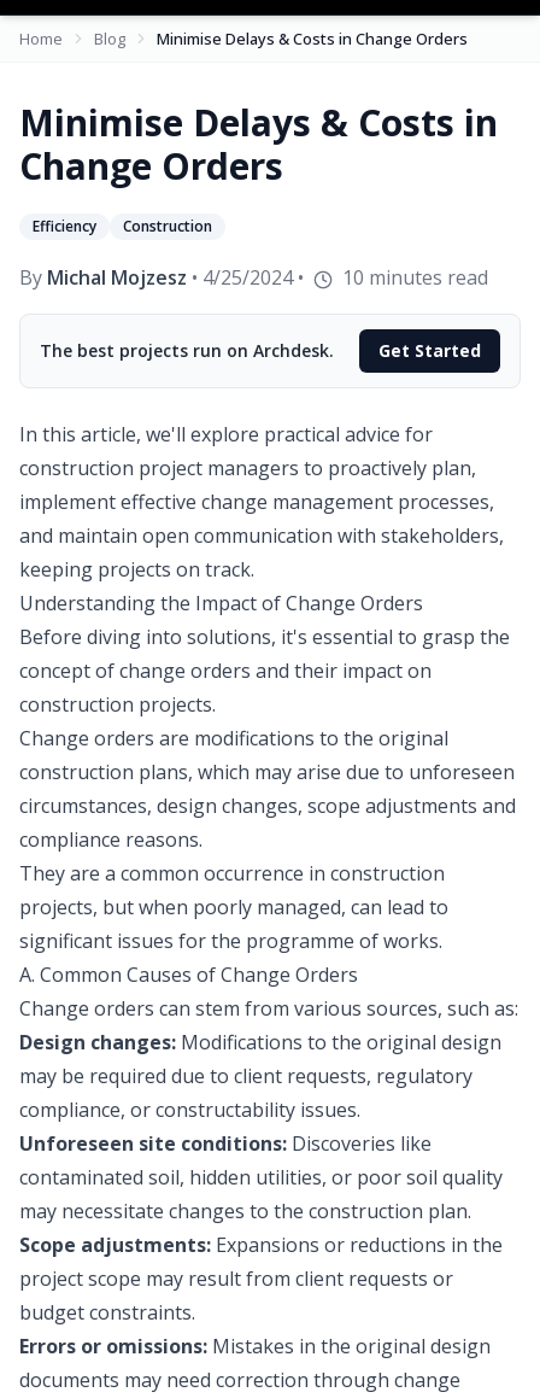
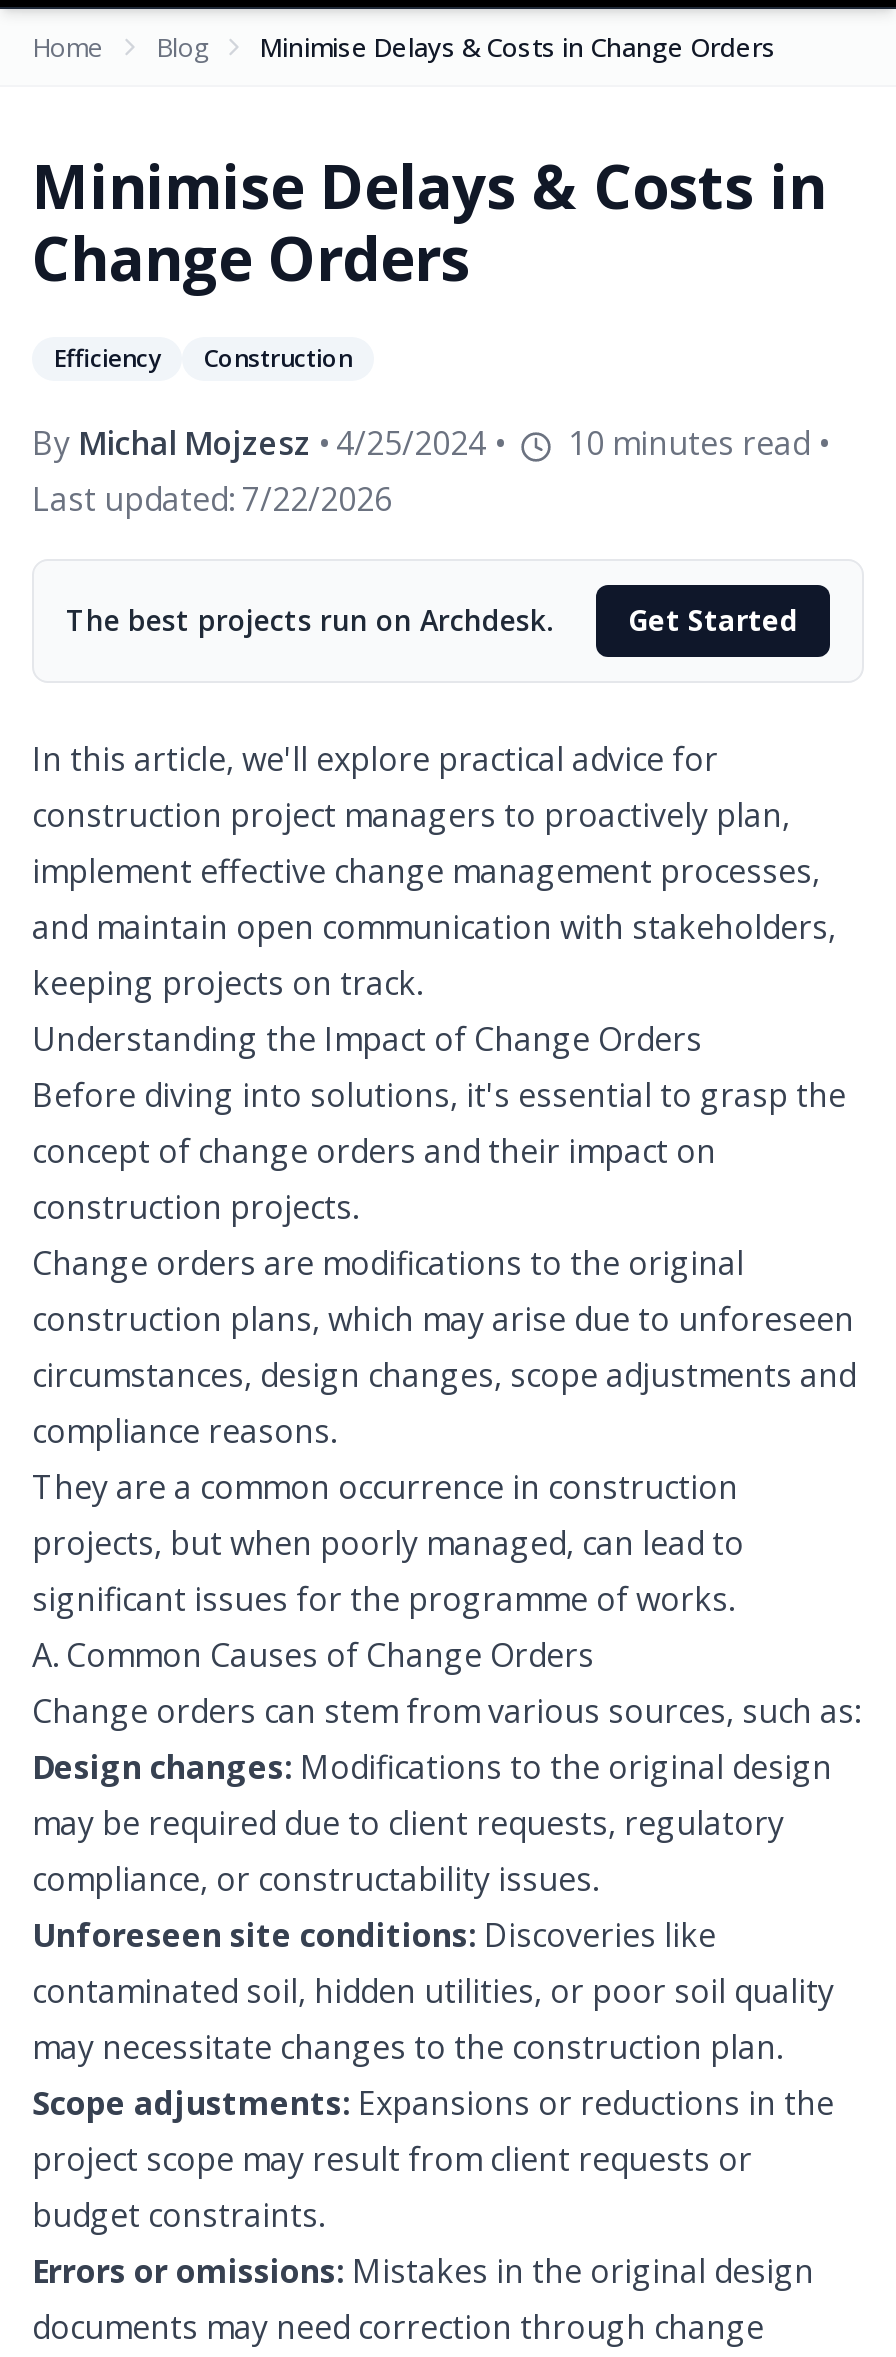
- 10 minutes read
+ 10 minutes read •
+ Last updated: 7/22/2026
